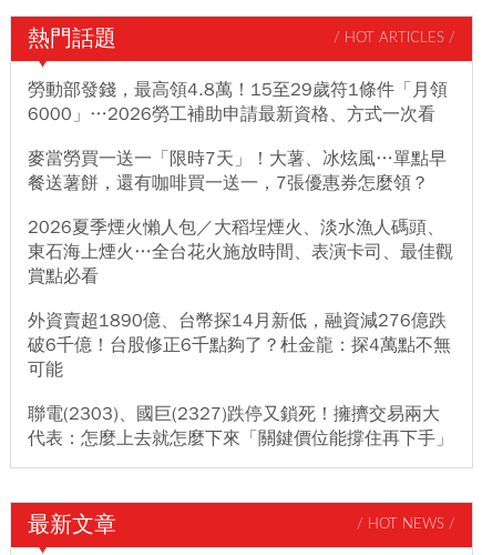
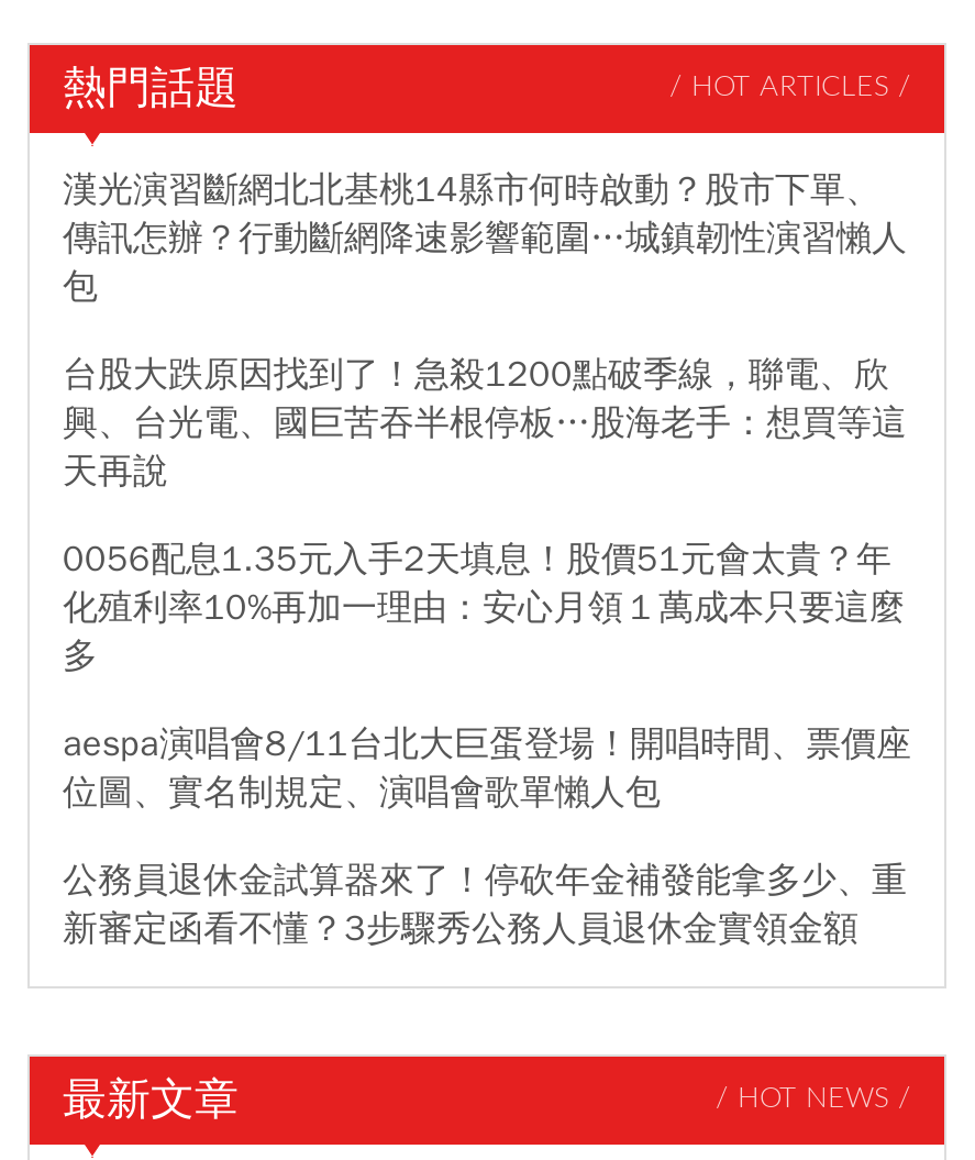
- 勞動部發錢，最高領4.8萬！15至29歲符1條件「月領
- 6000」…2026勞工補助申請最新資格、方式一次看
+ 漢光演習斷網北北基桃14縣市何時啟動？股市下單、
+ 傳訊怎辦？行動斷網降速影響範圍…城鎮韌性演習懶人
+ 包

- 麥當勞買一送一「限時7天」！大薯、冰炫風…單點早
- 餐送薯餅，還有咖啡買一送一，7張優惠券怎麼領？
+ 台股大跌原因找到了！急殺1200點破季線，聯電、欣
+ 興、台光電、國巨苦吞半根停板…股海老手：想買等這
+ 天再說

- 2026夏季煙火懶人包／大稻埕煙火、淡水漁人碼頭、
- 東石海上煙火…全台花火施放時間、表演卡司、最佳觀
- 賞點必看
+ 0056配息1.35元入手2天填息！股價51元會太貴？年
+ 化殖利率10%再加一理由：安心月領１萬成本只要這麼
+ 多

- 外資賣超1890億、台幣探14月新低，融資減276億跌
- 破6千億！台股修正6千點夠了？杜金龍：探4萬點不無
- 可能
+ aespa演唱會8/11台北大巨蛋登場！開唱時間、票價座
+ 位圖、實名制規定、演唱會歌單懶人包

- 聯電(2303)、國巨(2327)跌停又鎖死！擁擠交易兩大
- 代表：怎麼上去就怎麼下來「關鍵價位能撐住再下手」
+ 公務員退休金試算器來了！停砍年金補發能拿多少、重
+ 新審定函看不懂？3步驟秀公務人員退休金實領金額
